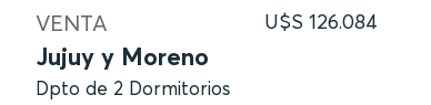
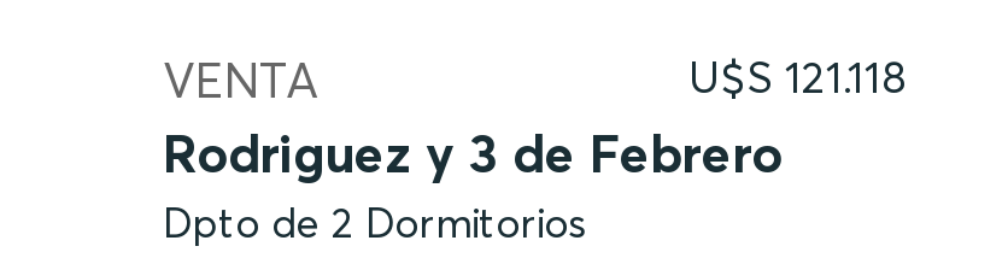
- U$S 126.084
+ U$S 121.118

- Jujuy y Moreno
+ Rodriguez y 3 de Febrero
